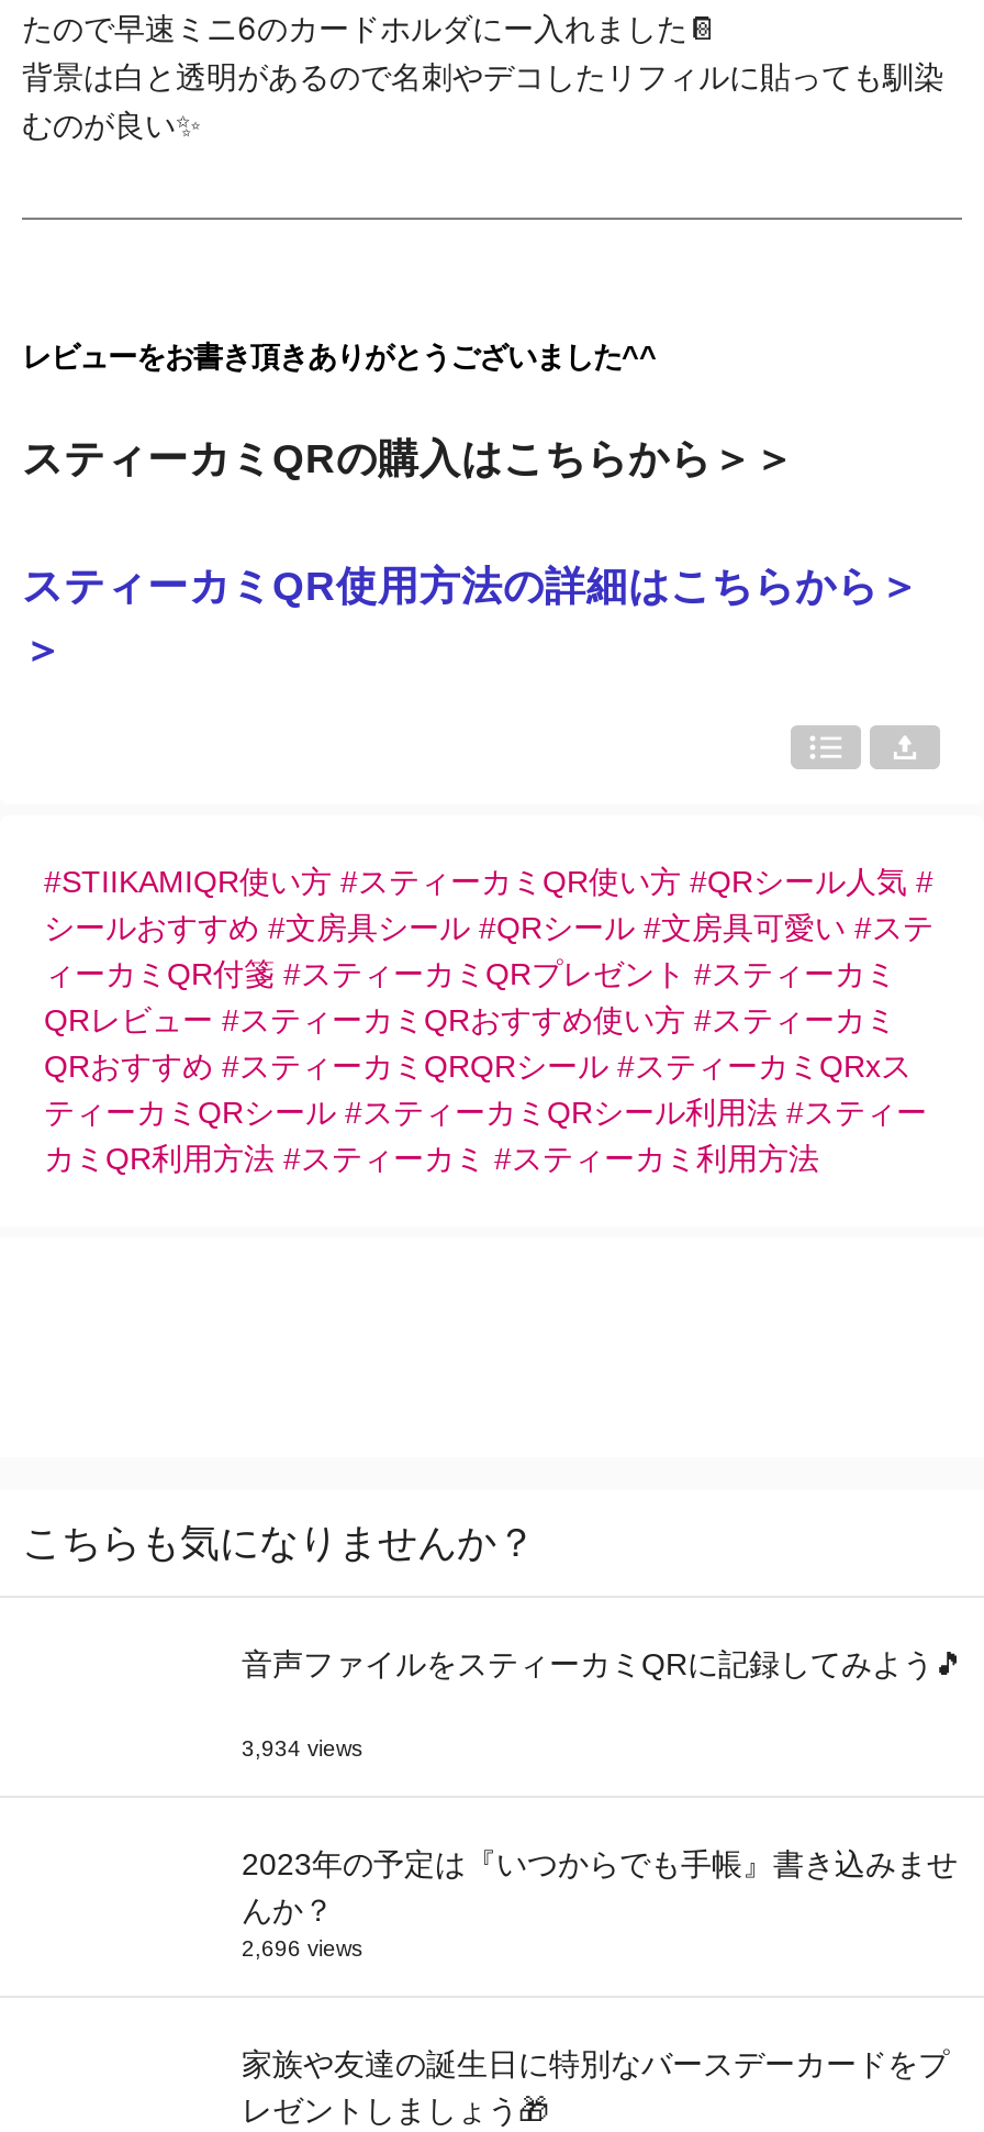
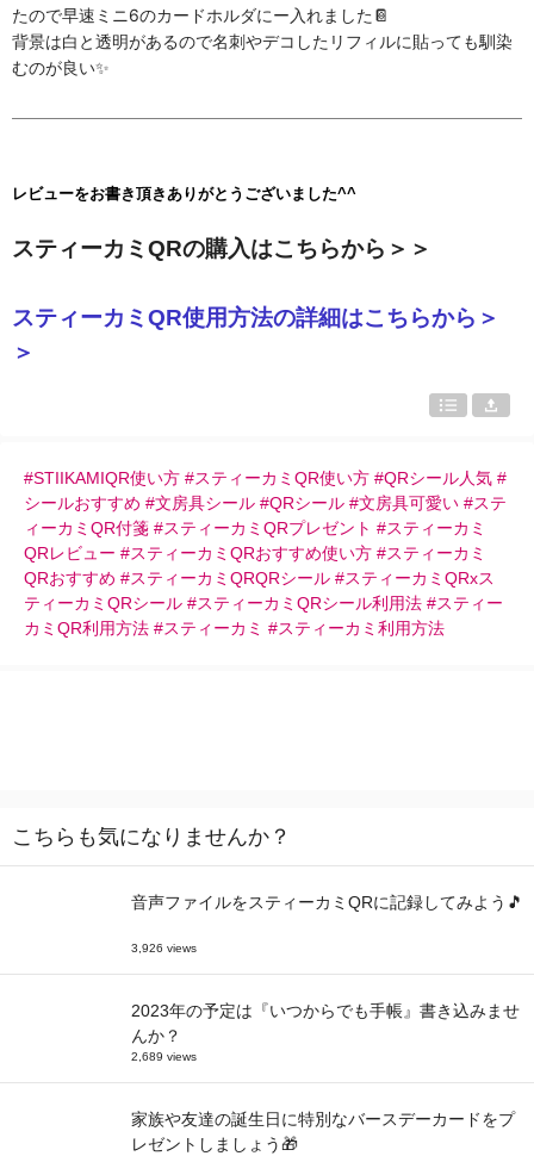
- 3,934 views
+ 3,926 views

- 2,696 views
+ 2,689 views
